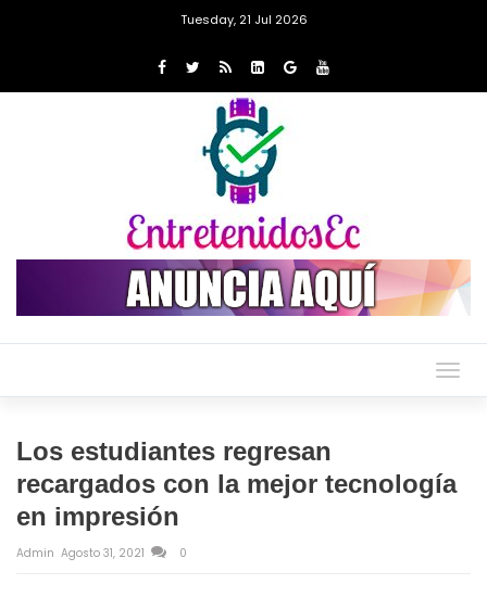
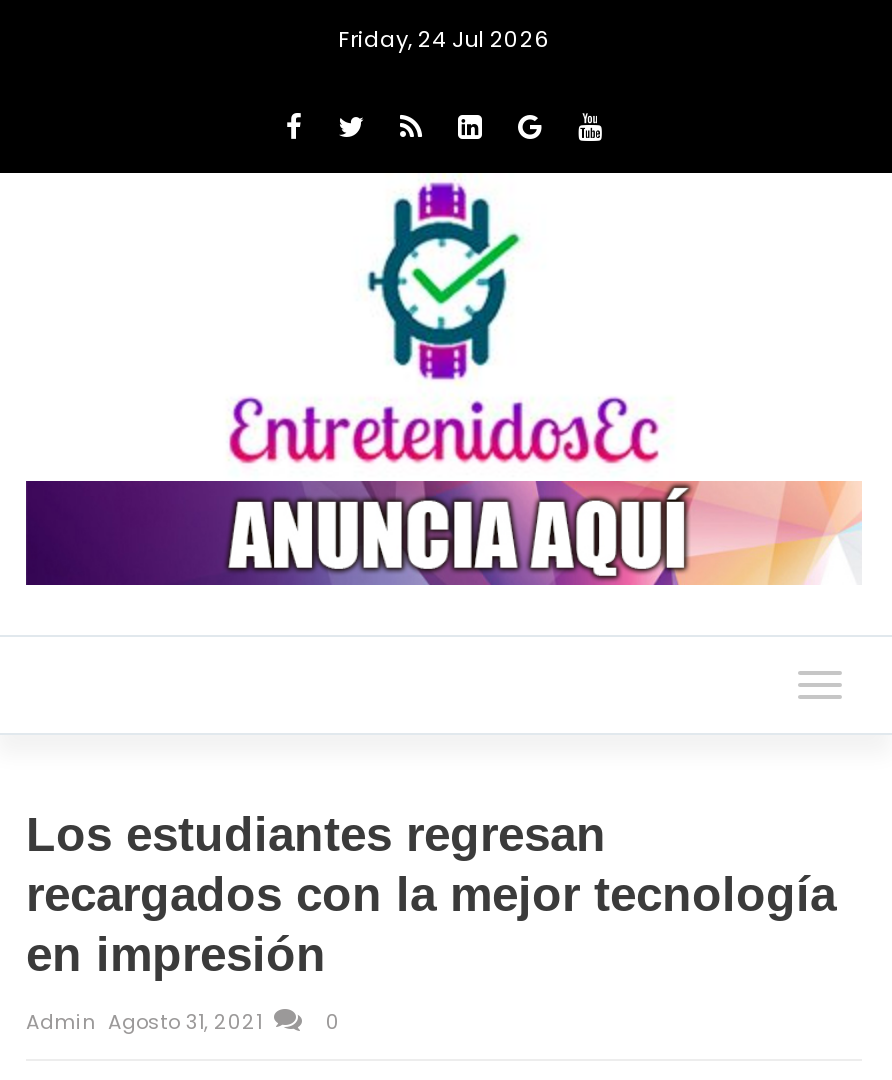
- Tuesday, 21 Jul 2026
+ Friday, 24 Jul 2026
